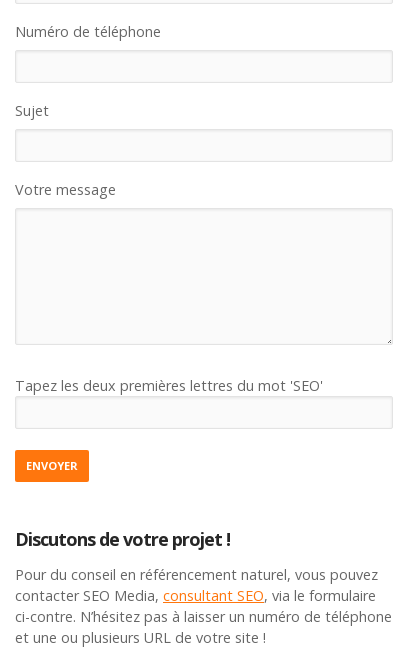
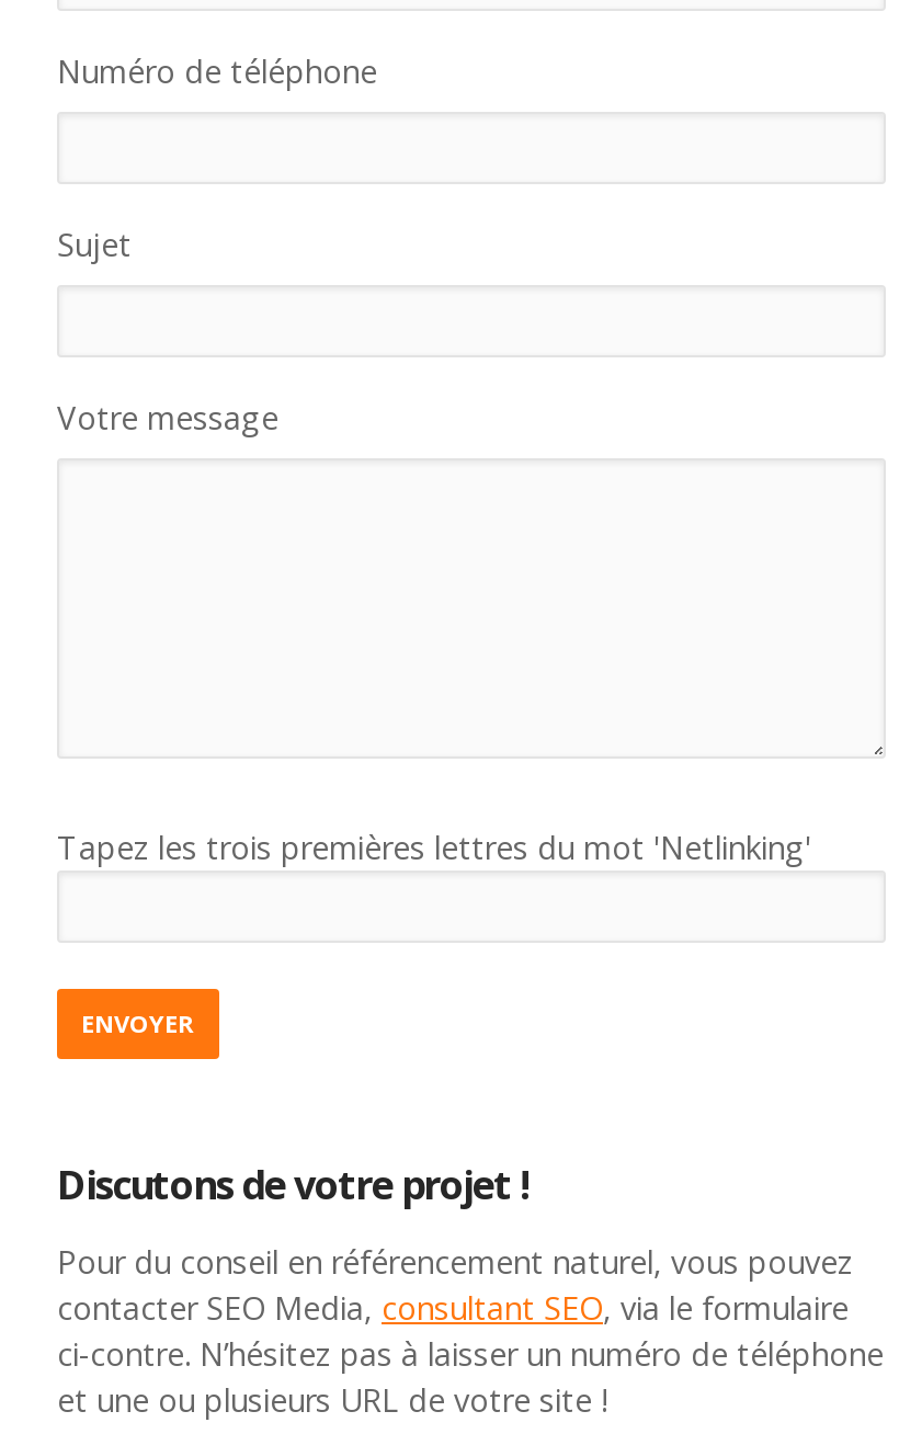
- Tapez les deux premières lettres du mot 'SEO'
+ Tapez les trois premières lettres du mot 'Netlinking'
